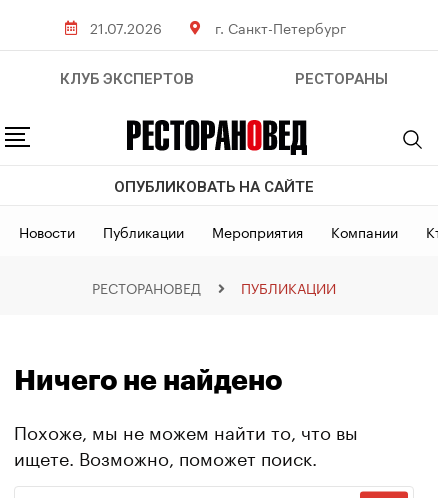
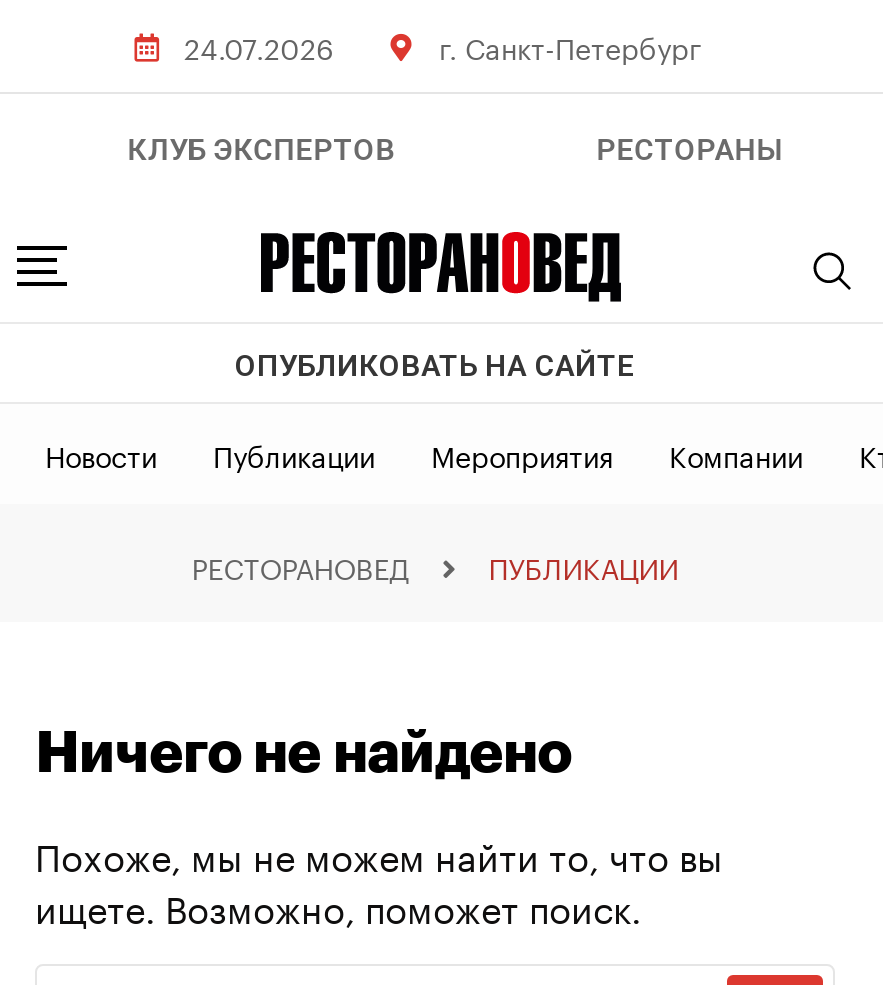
- 21.07.2026
+ 24.07.2026
